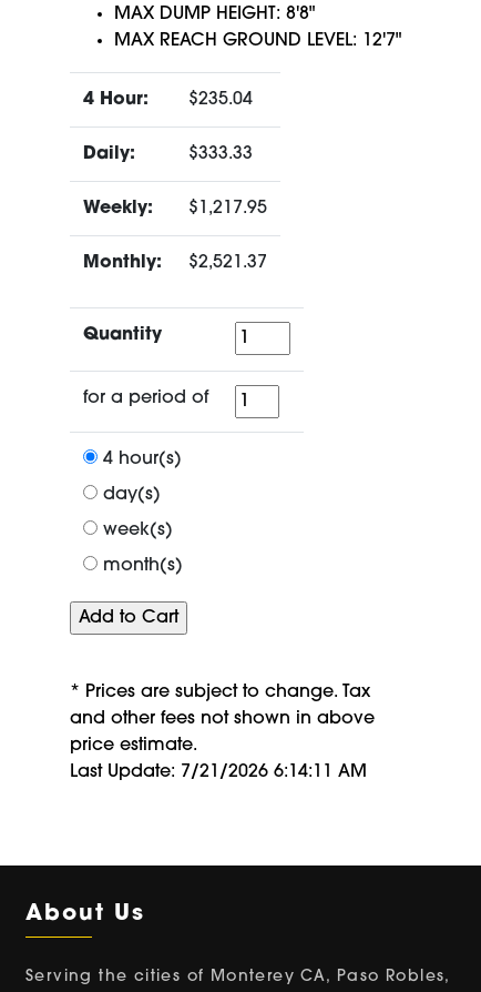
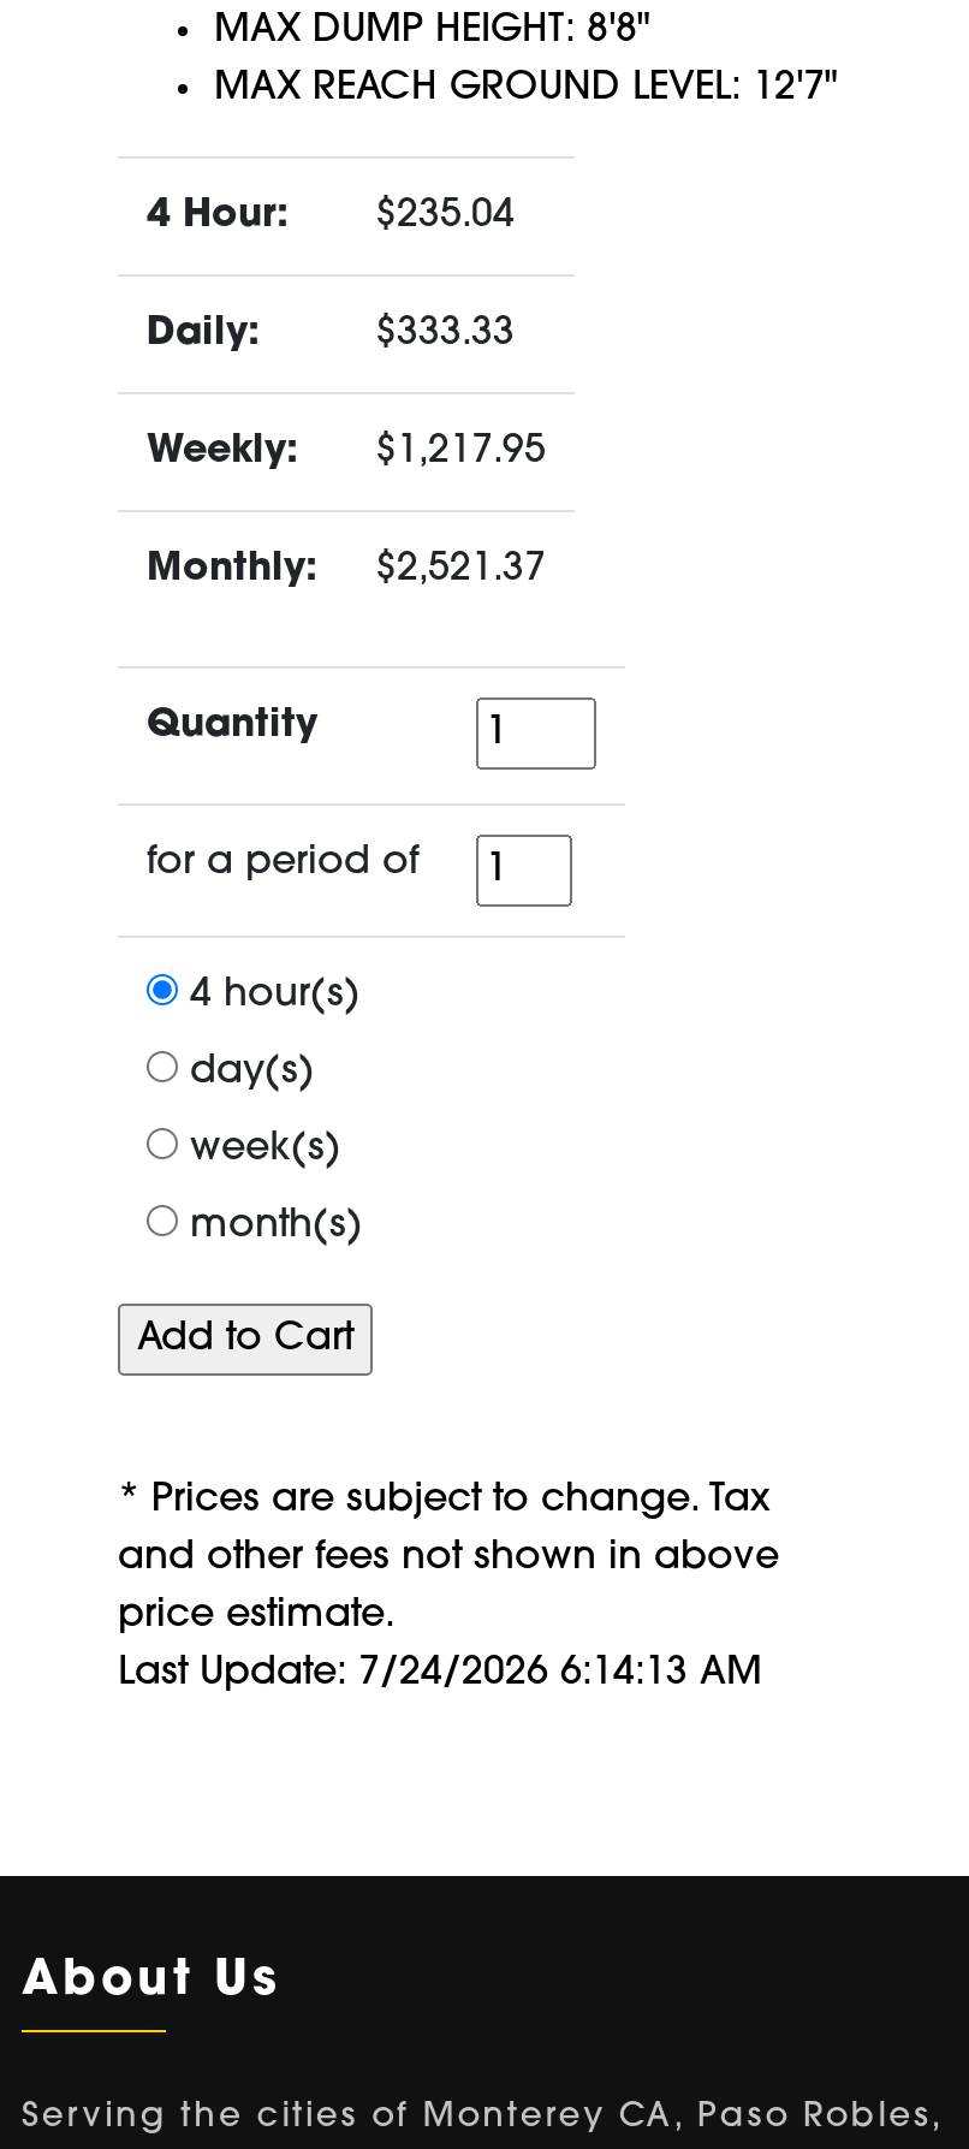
- Last Update: 7/21/2026 6:14:11 AM
+ Last Update: 7/24/2026 6:14:13 AM
